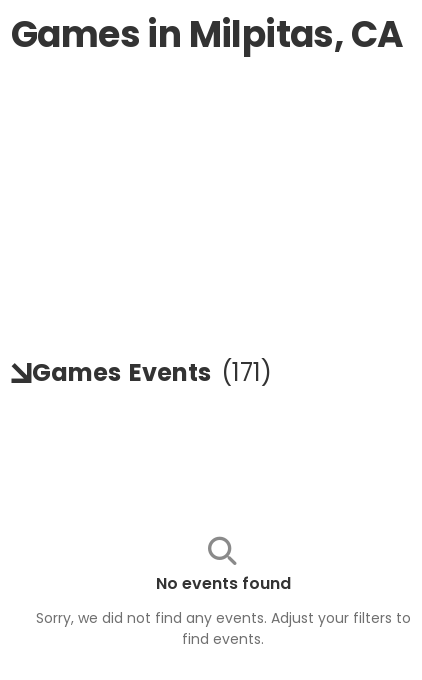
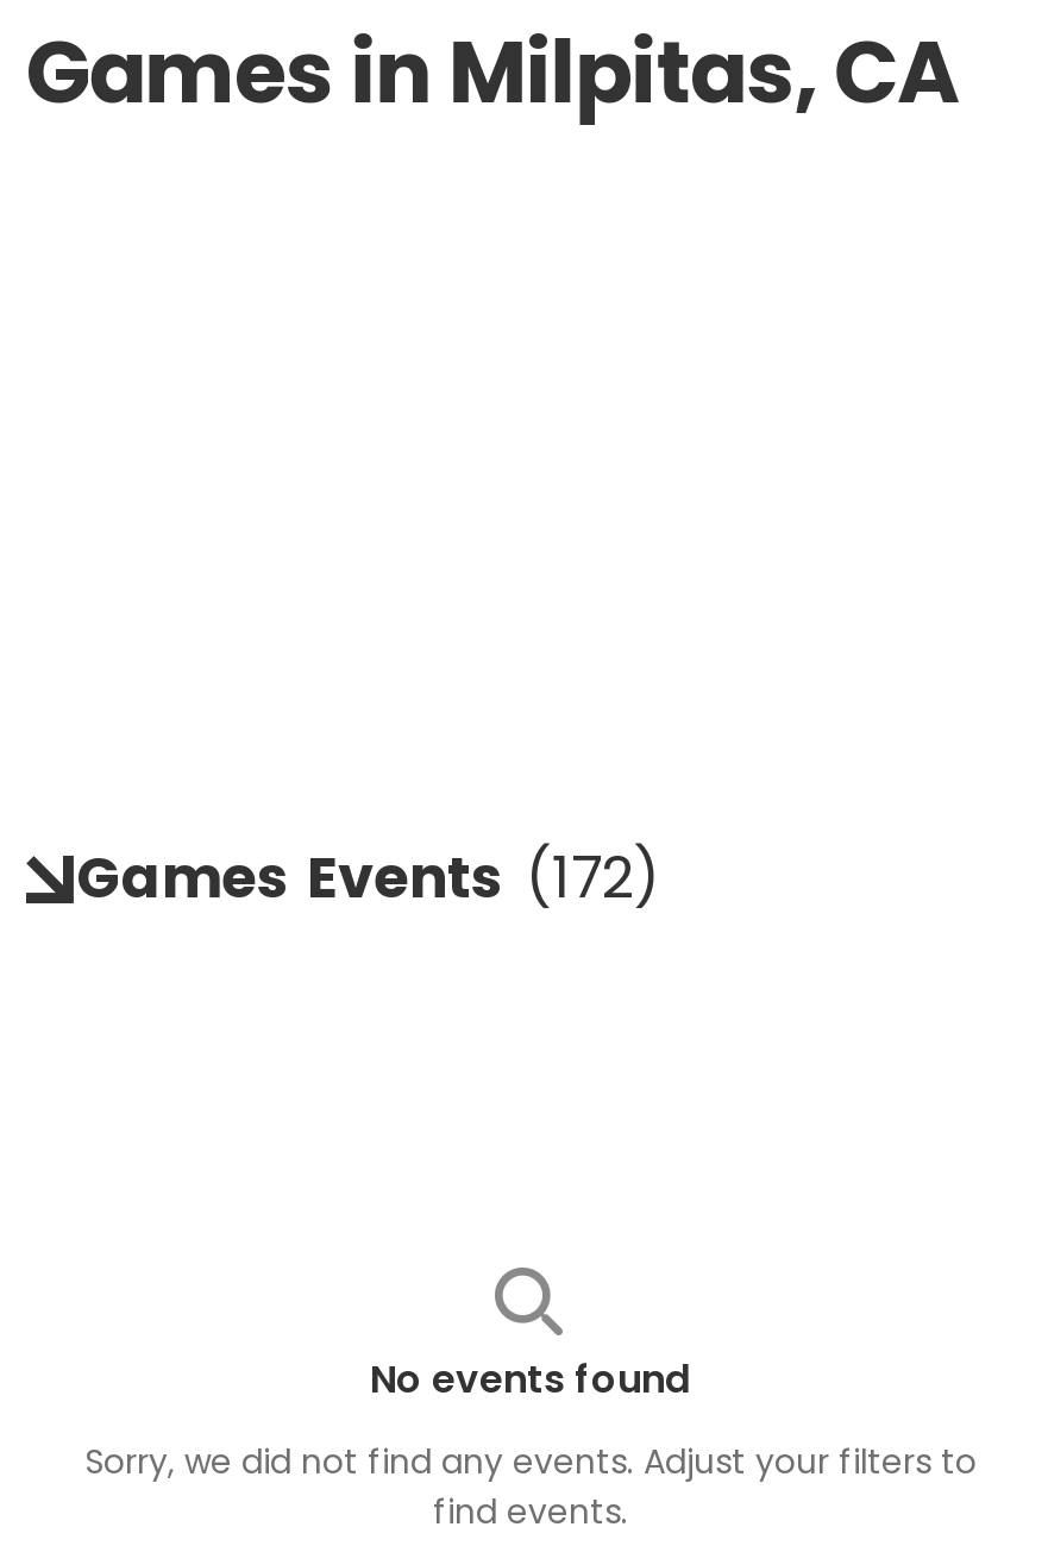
- Games Events (171)
+ Games Events (172)
